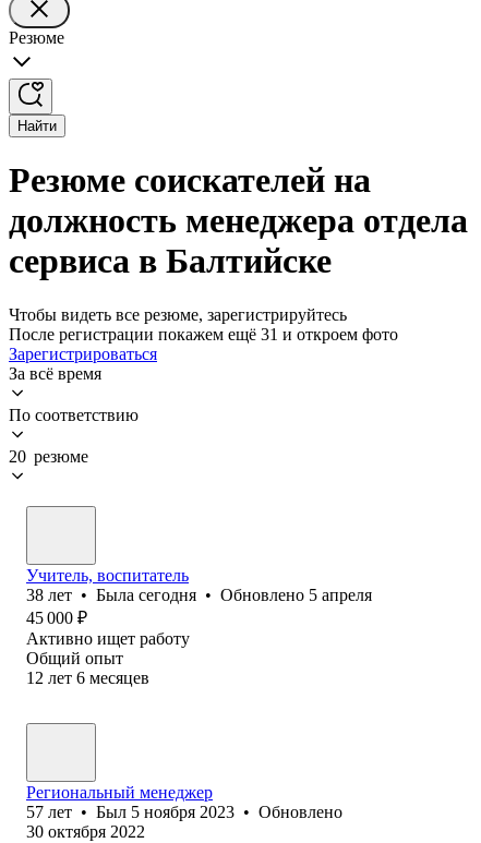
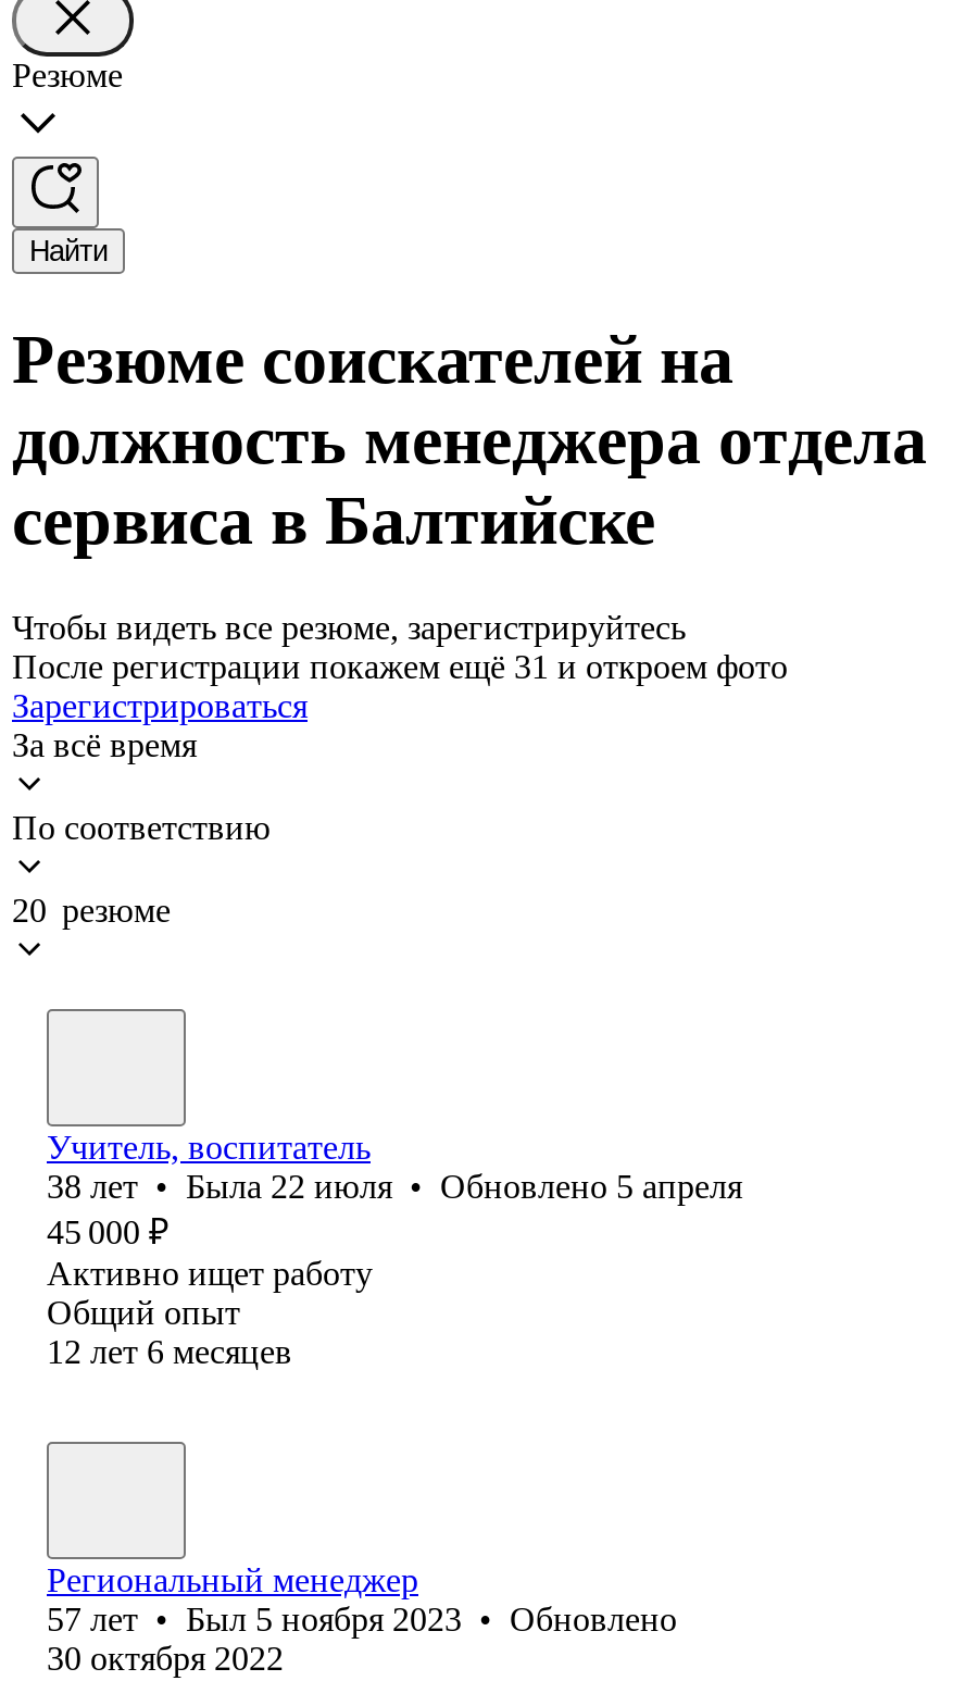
- 38 лет • Была сегодня • Обновлено 5 апреля
+ 38 лет • Была 22 июля • Обновлено 5 апреля
